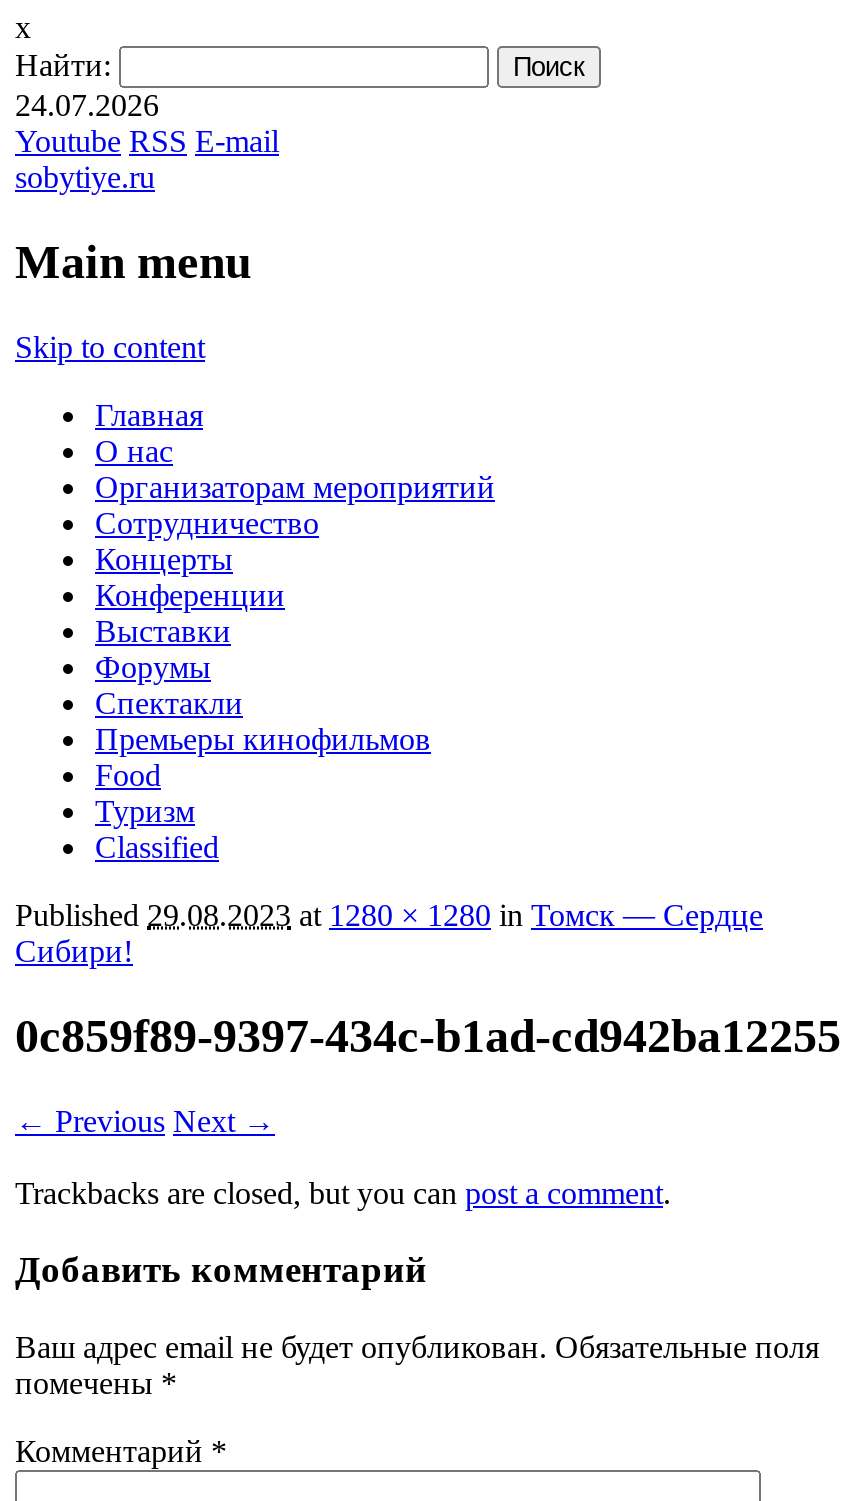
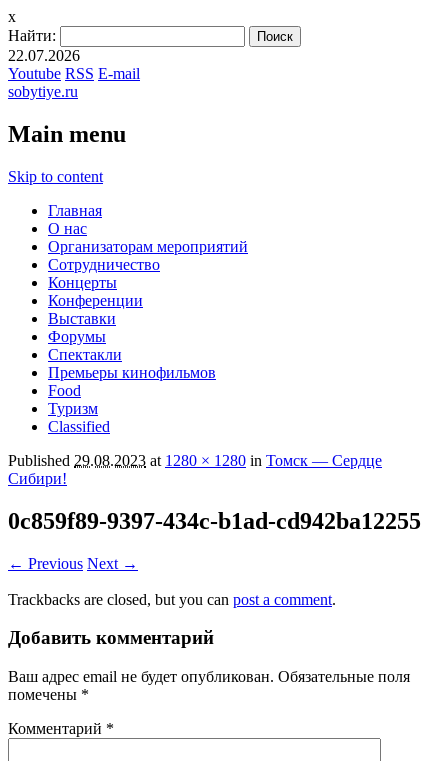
- 24.07.2026
+ 22.07.2026
